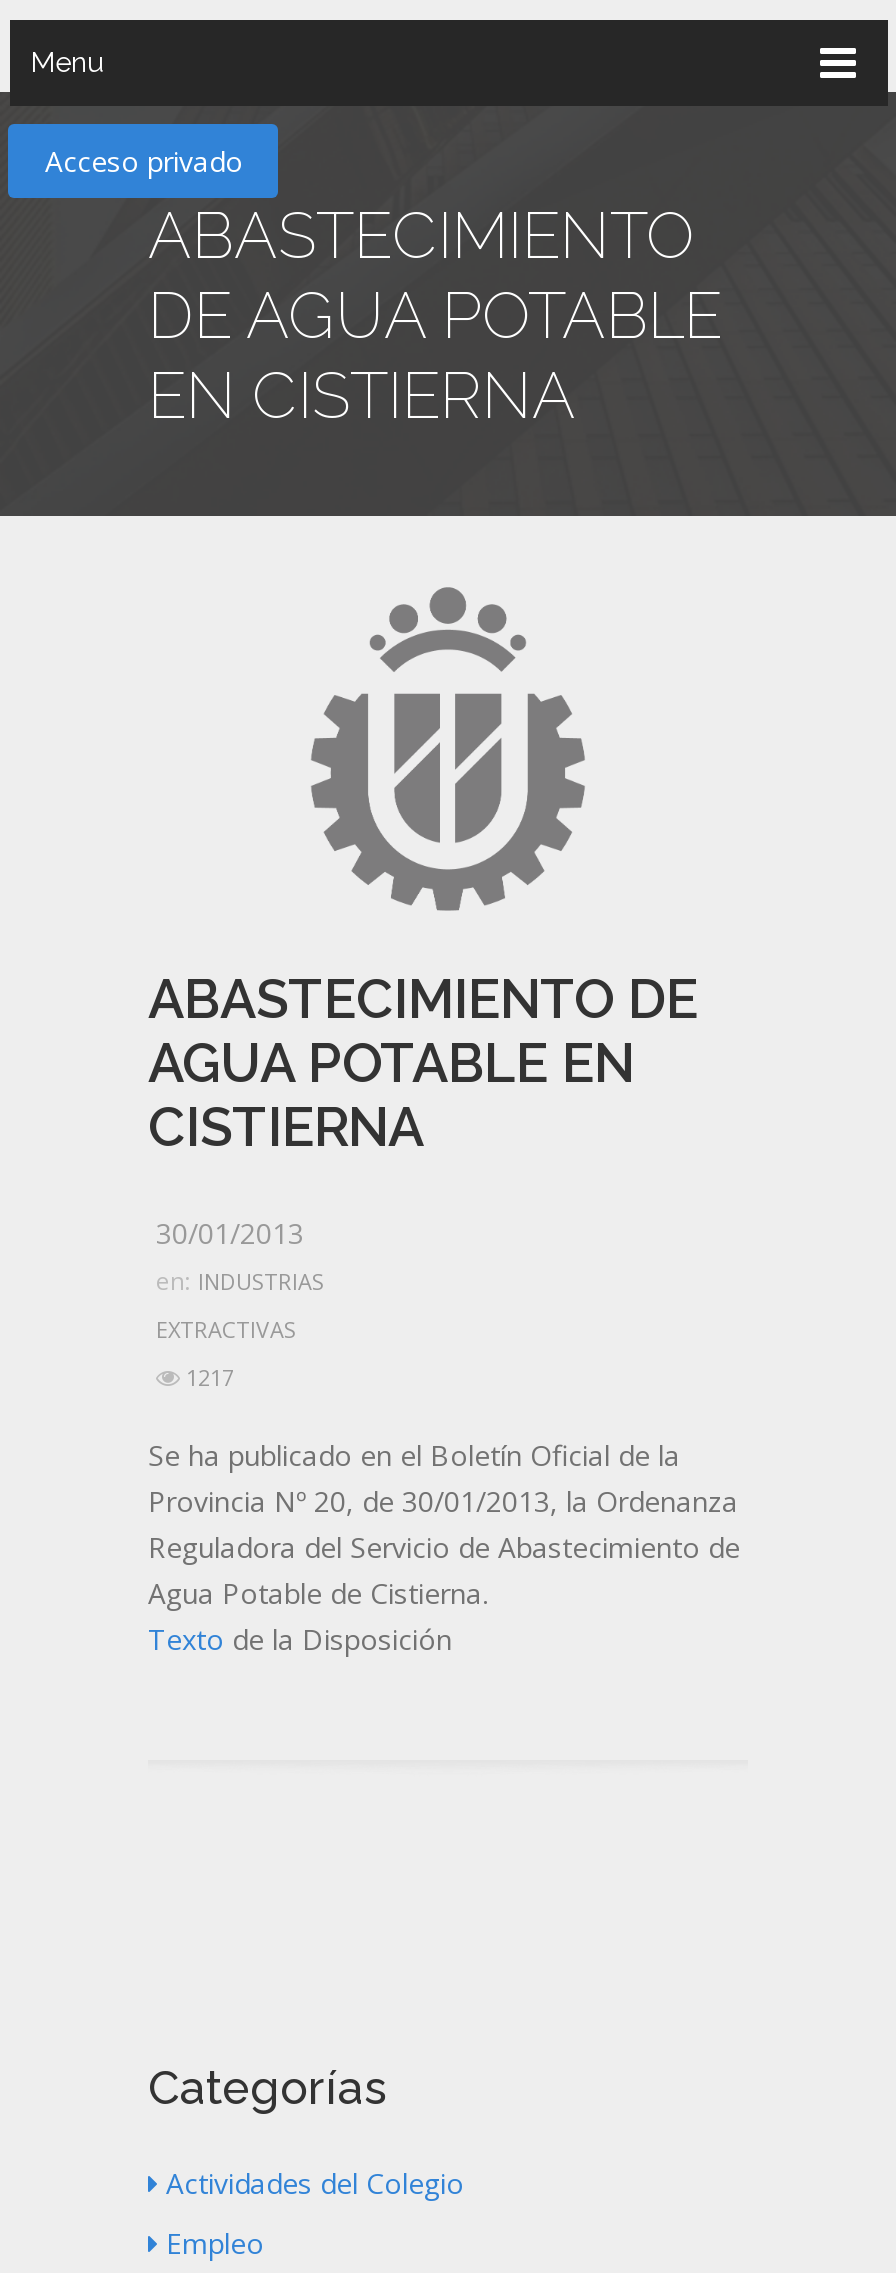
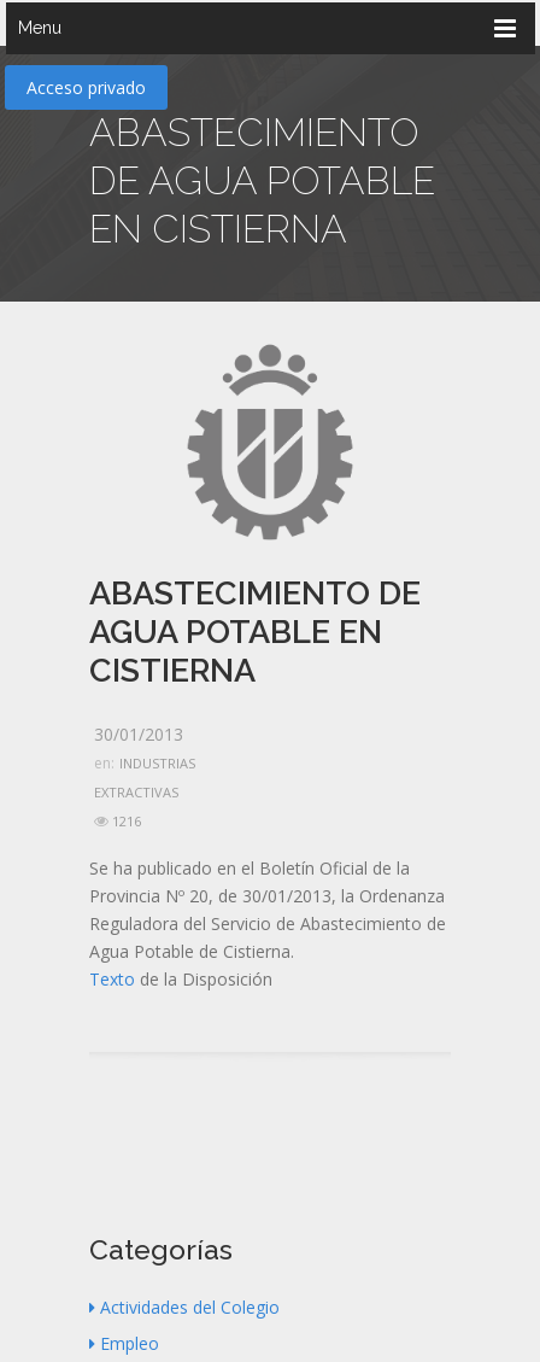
- 1217
+ 1216
